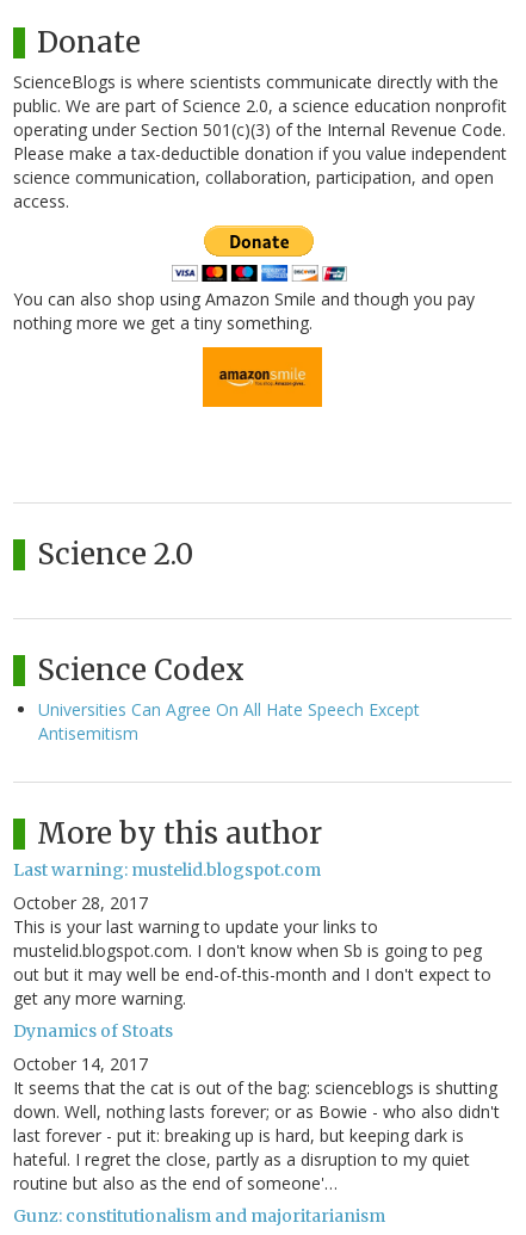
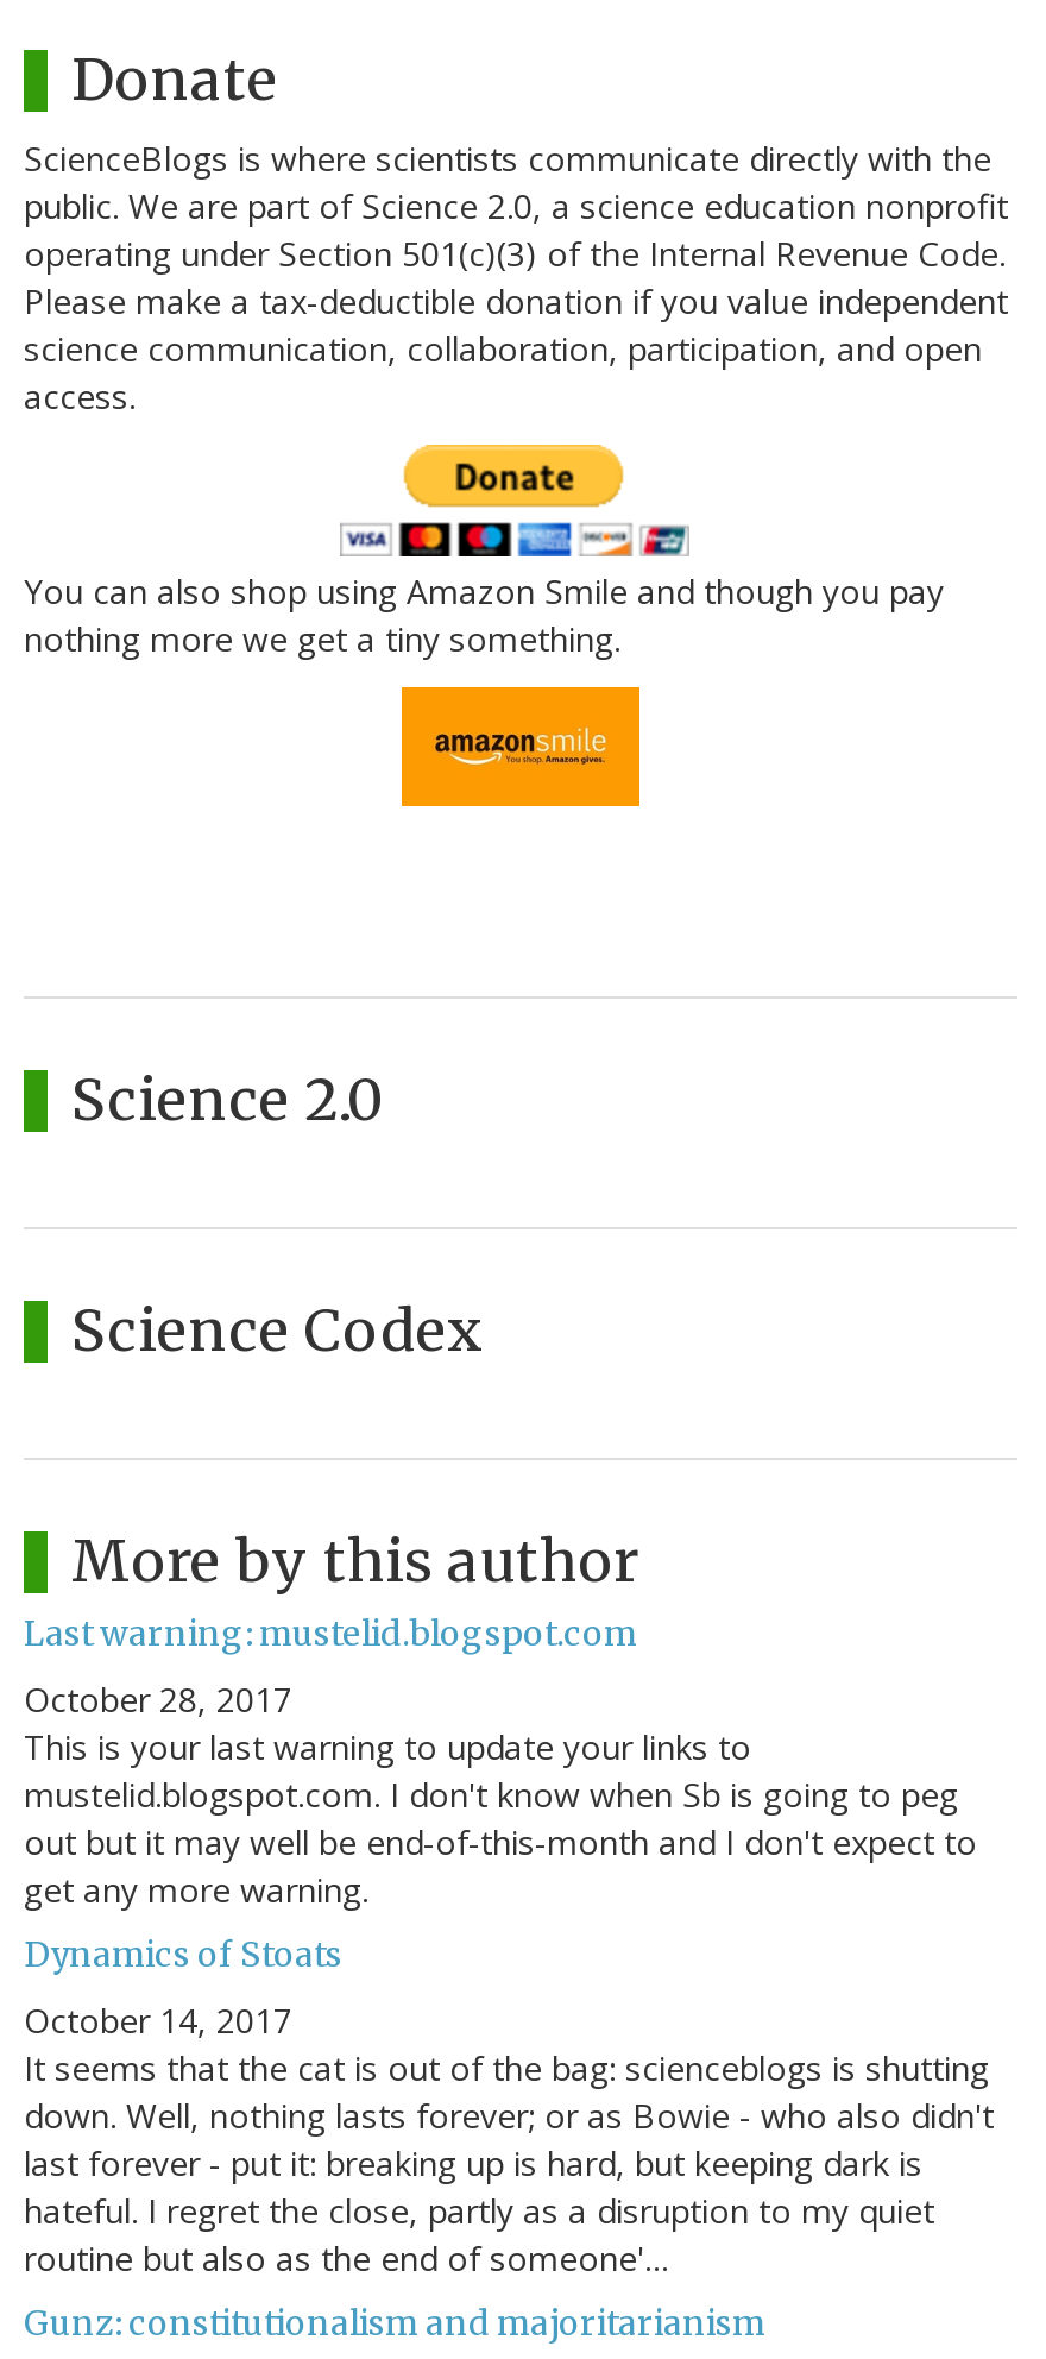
- Universities Can Agree On All Hate Speech Except
- Antisemitism
